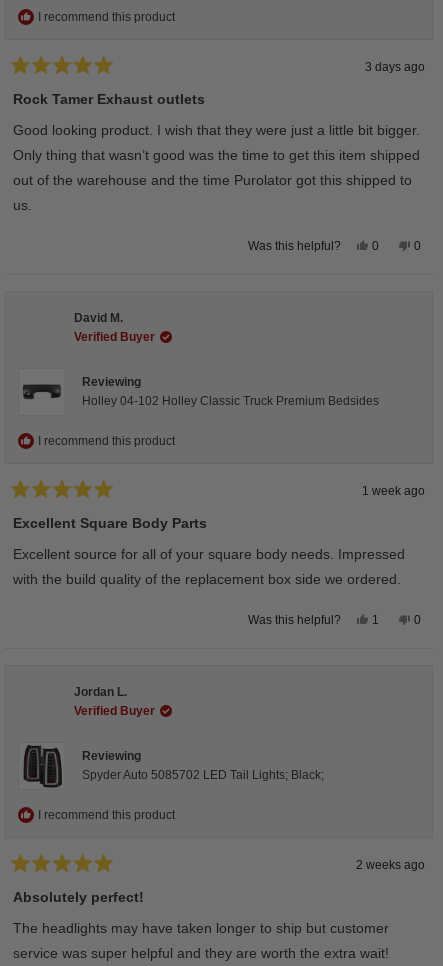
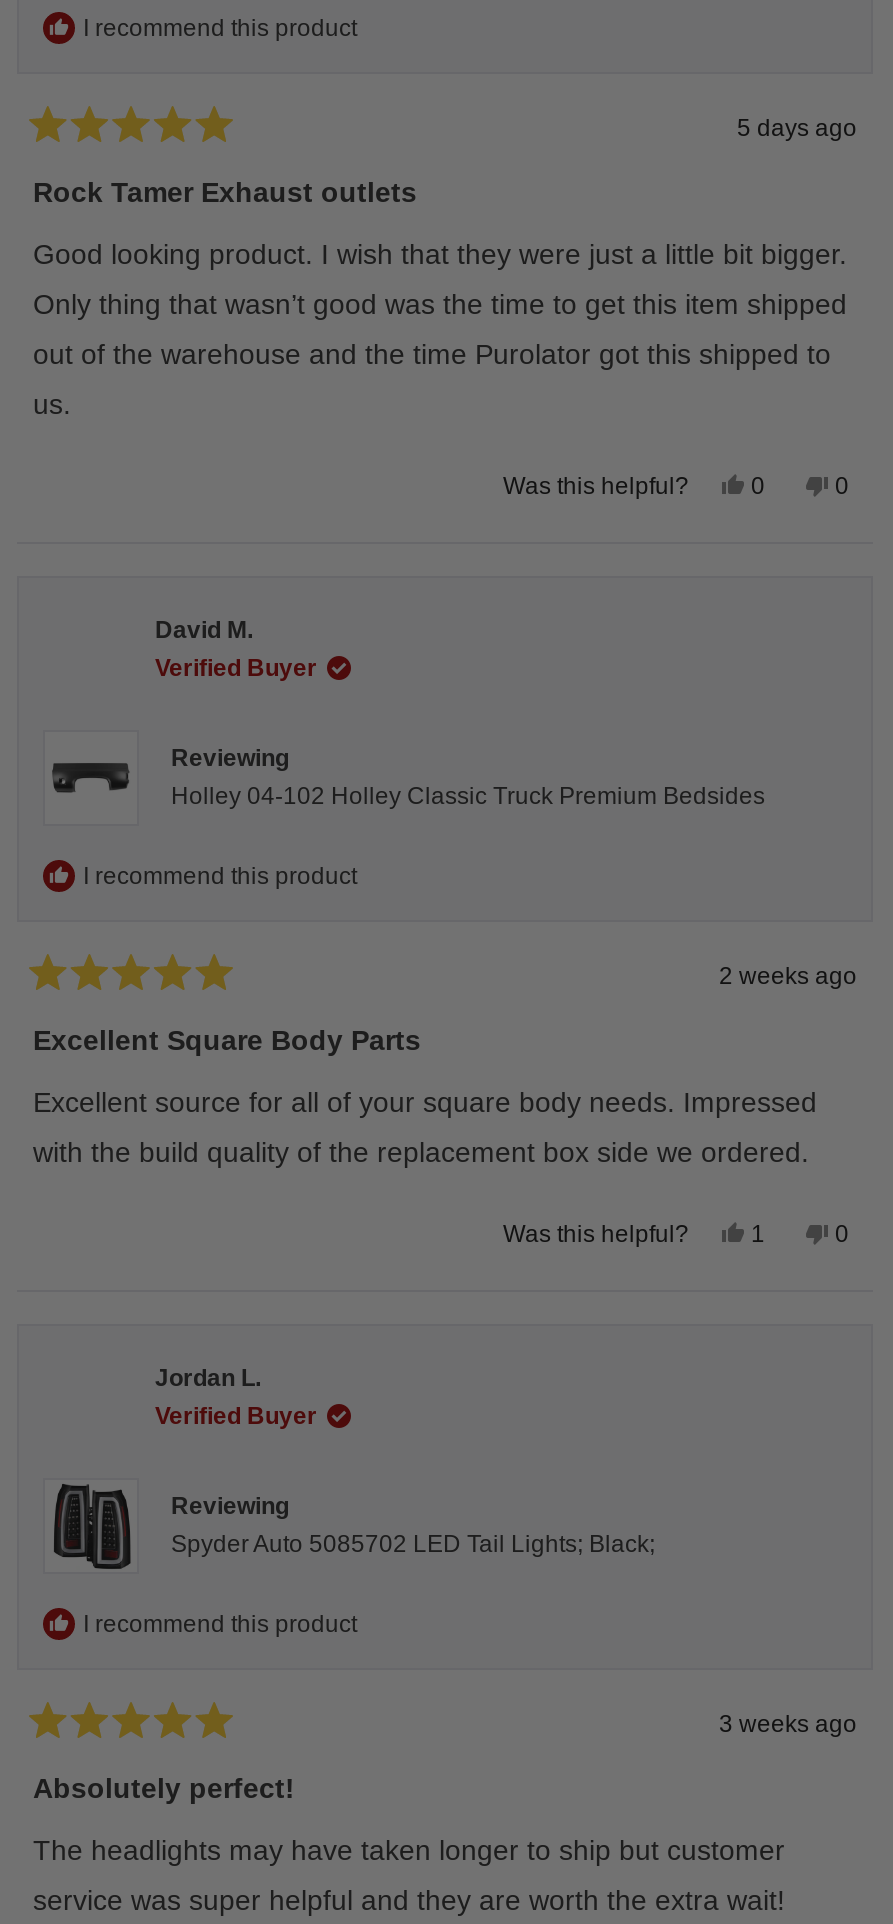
- 3 days ago
+ 5 days ago

- 1 week ago
+ 2 weeks ago

- 2 weeks ago
+ 3 weeks ago
